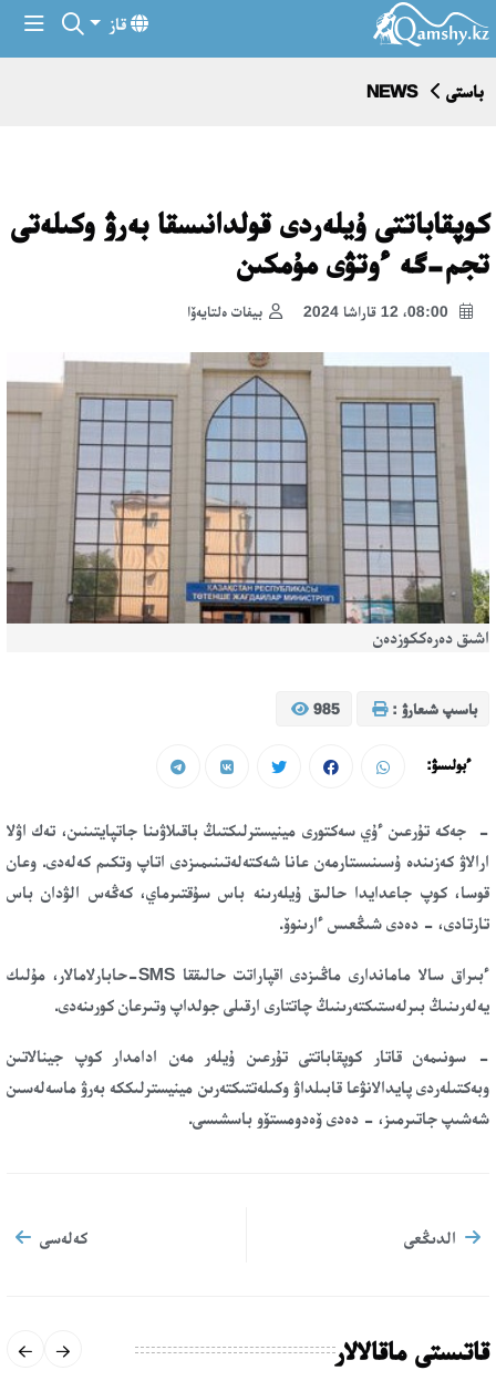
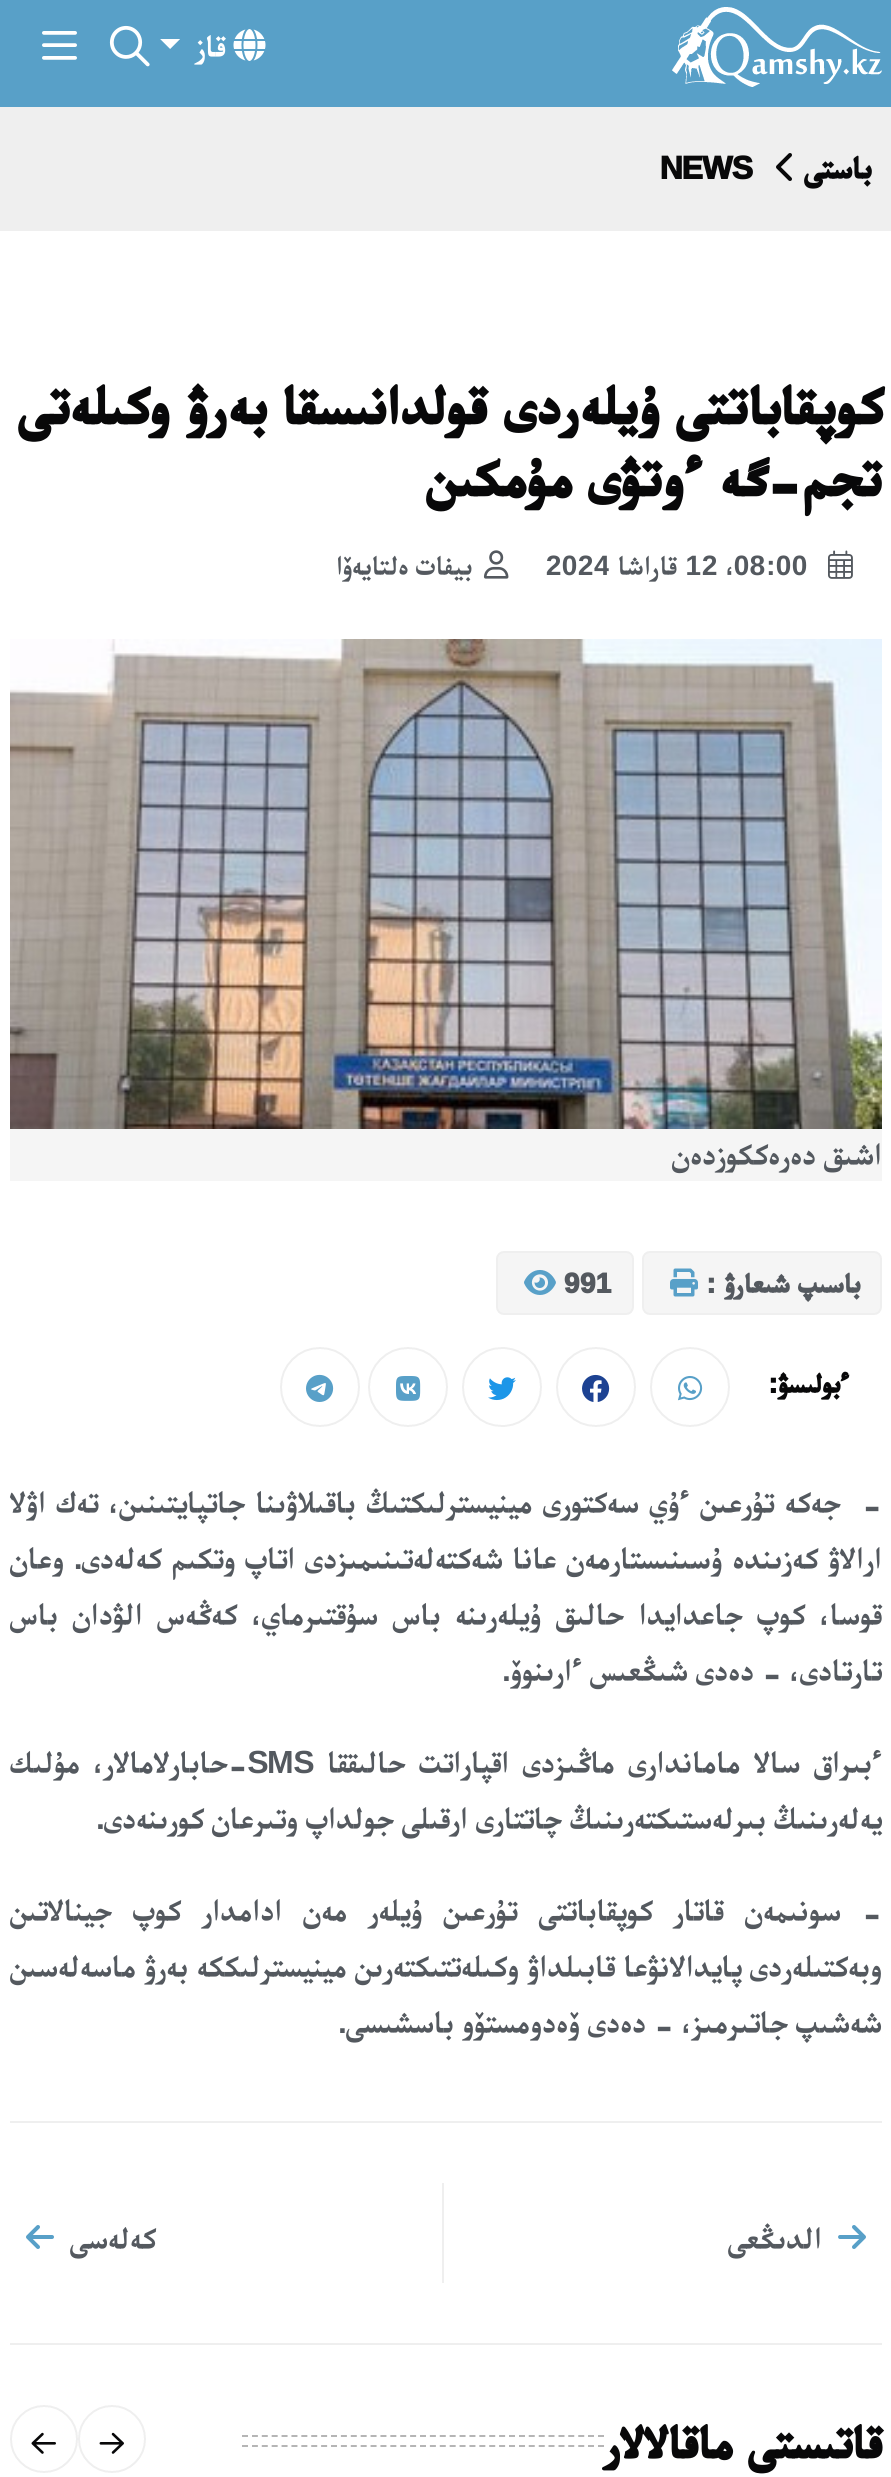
- 985
+ 991
